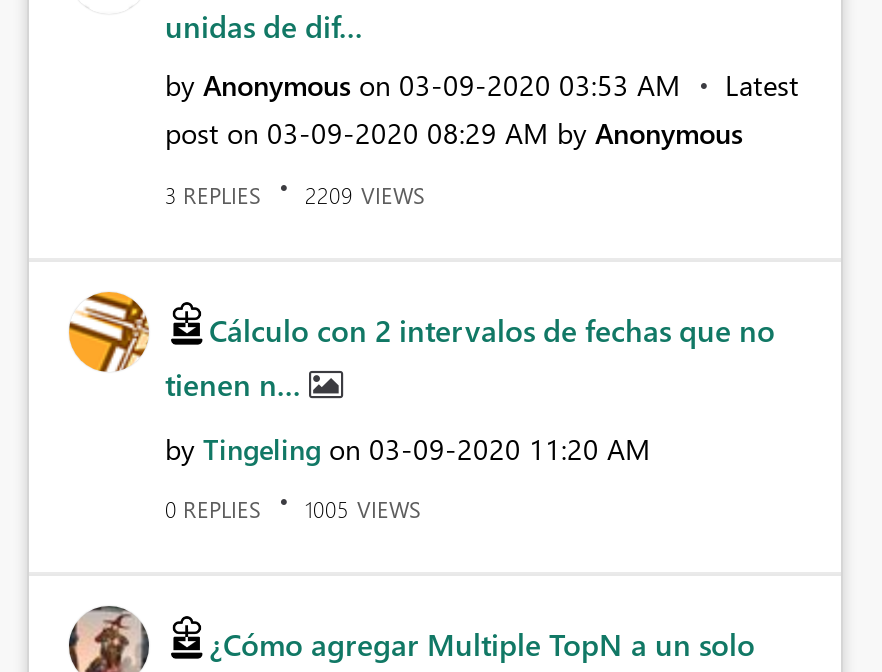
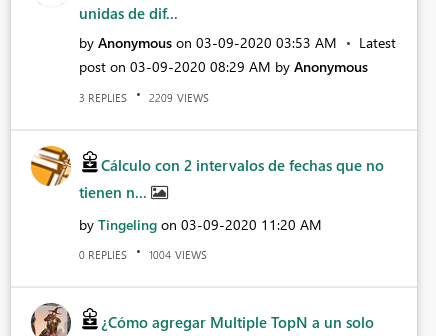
- 0 REPLIES 1005 VIEWS
+ 0 REPLIES 1004 VIEWS
